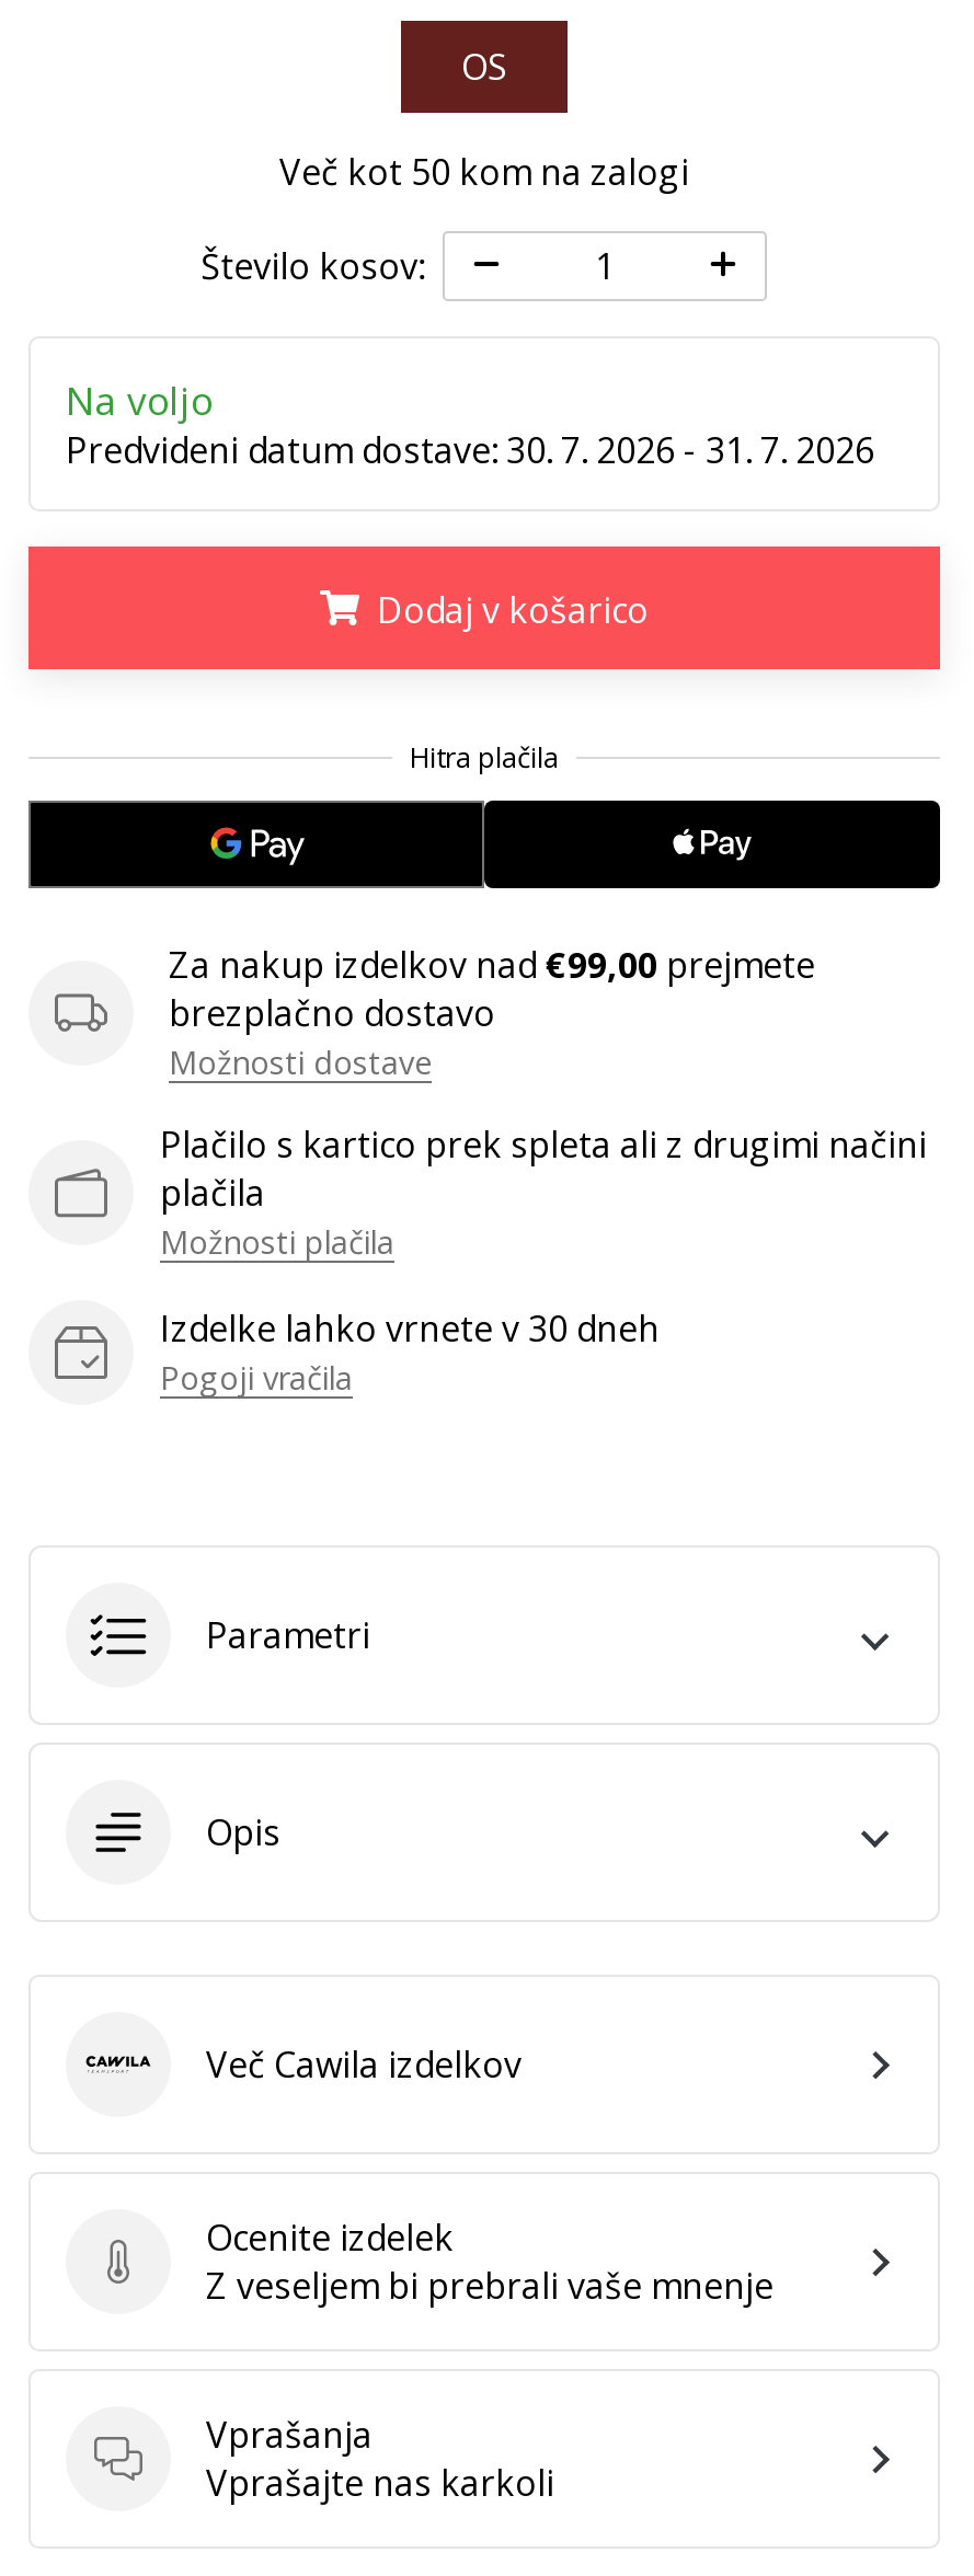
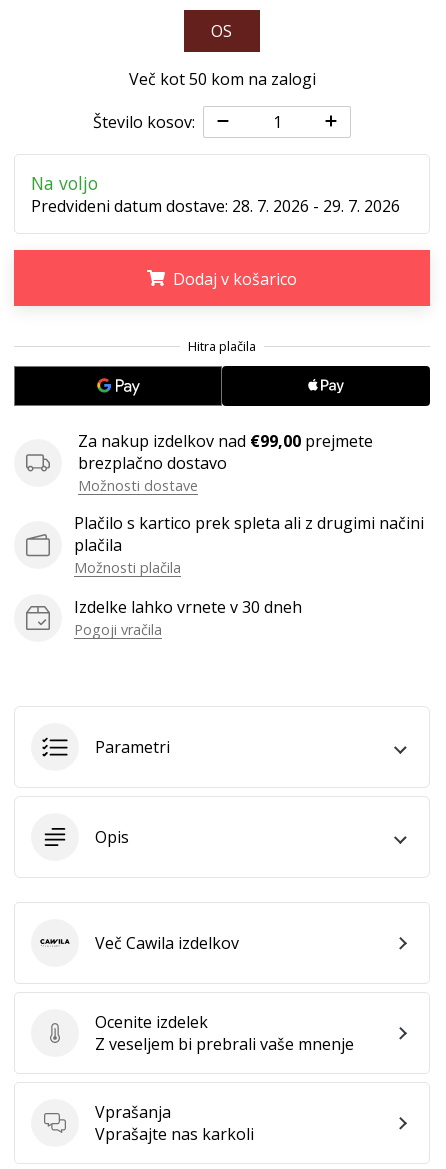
- Predvideni datum dostave: 30. 7. 2026 - 31. 7. 2026
+ Predvideni datum dostave: 28. 7. 2026 - 29. 7. 2026
